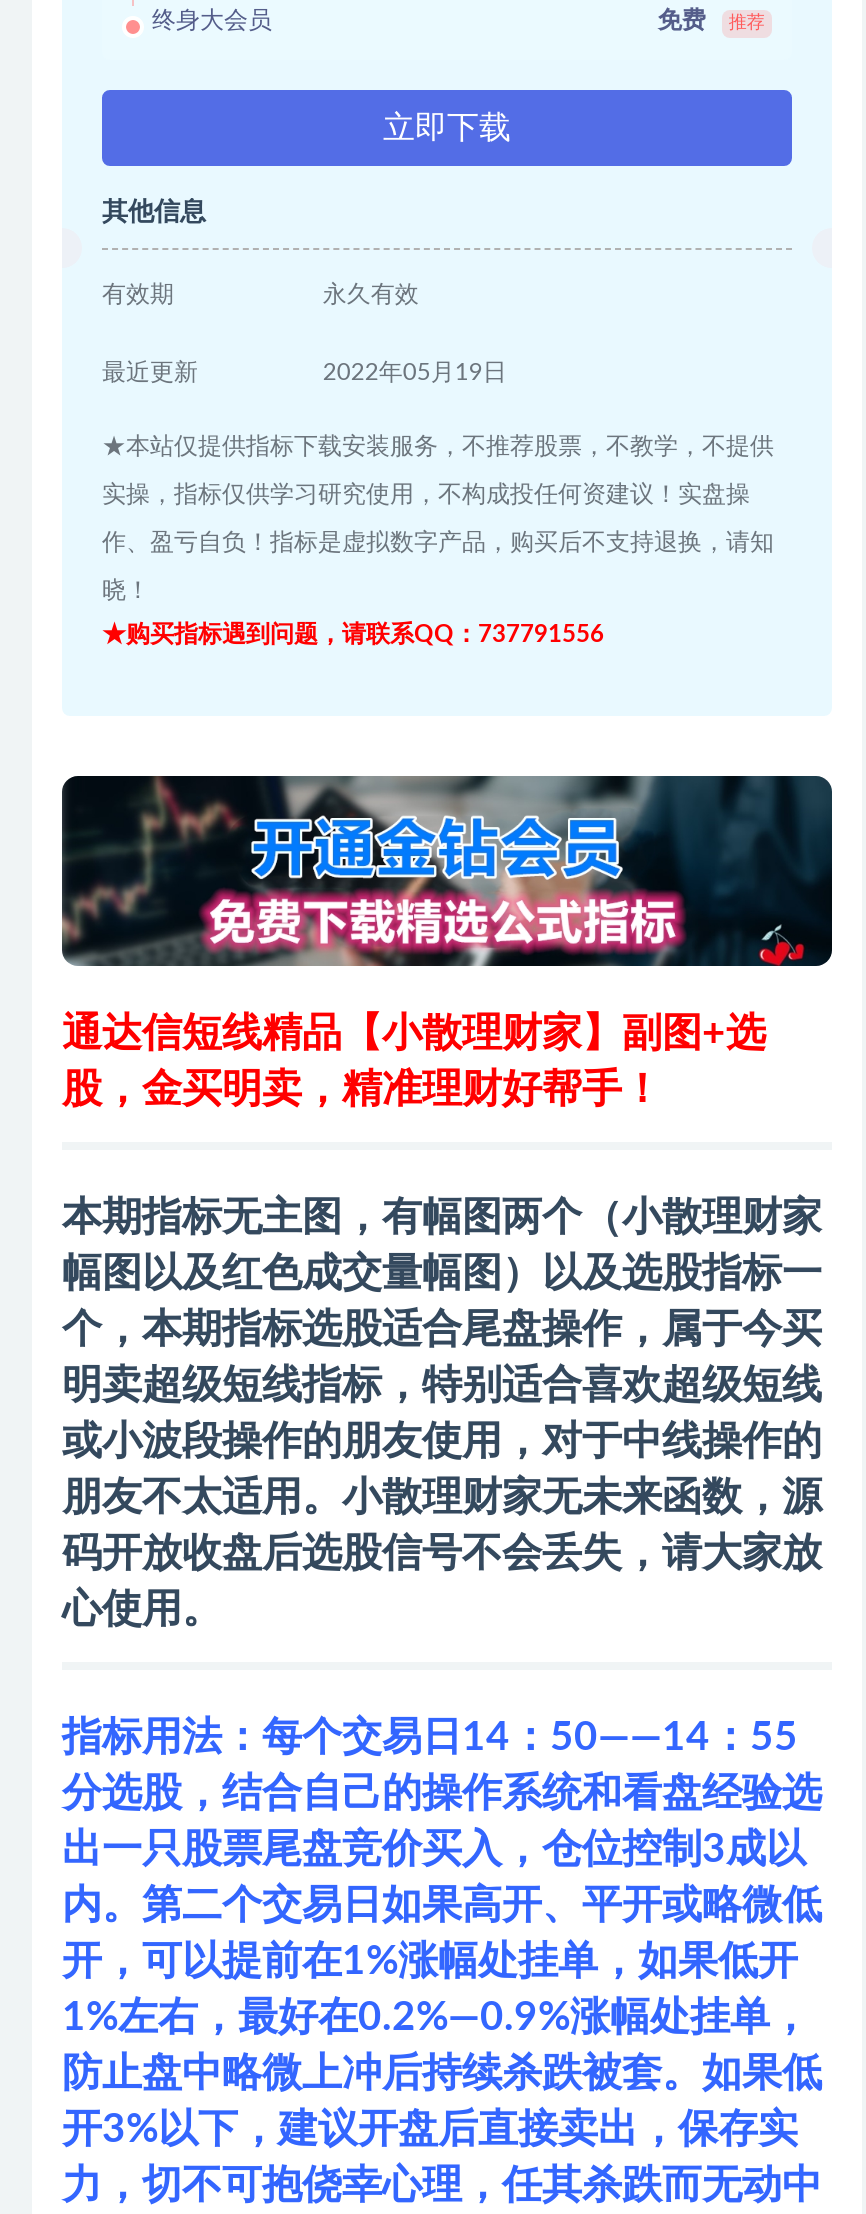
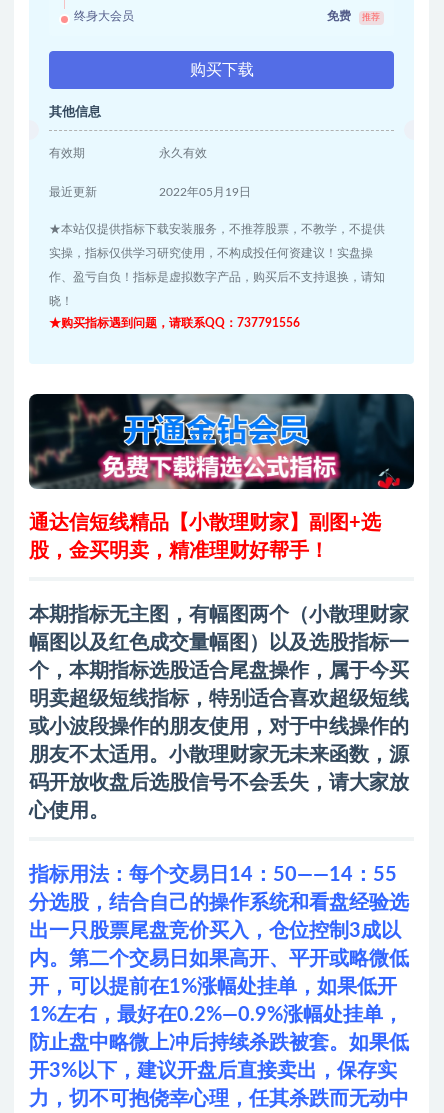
- 立即下载
+ 购买下载
